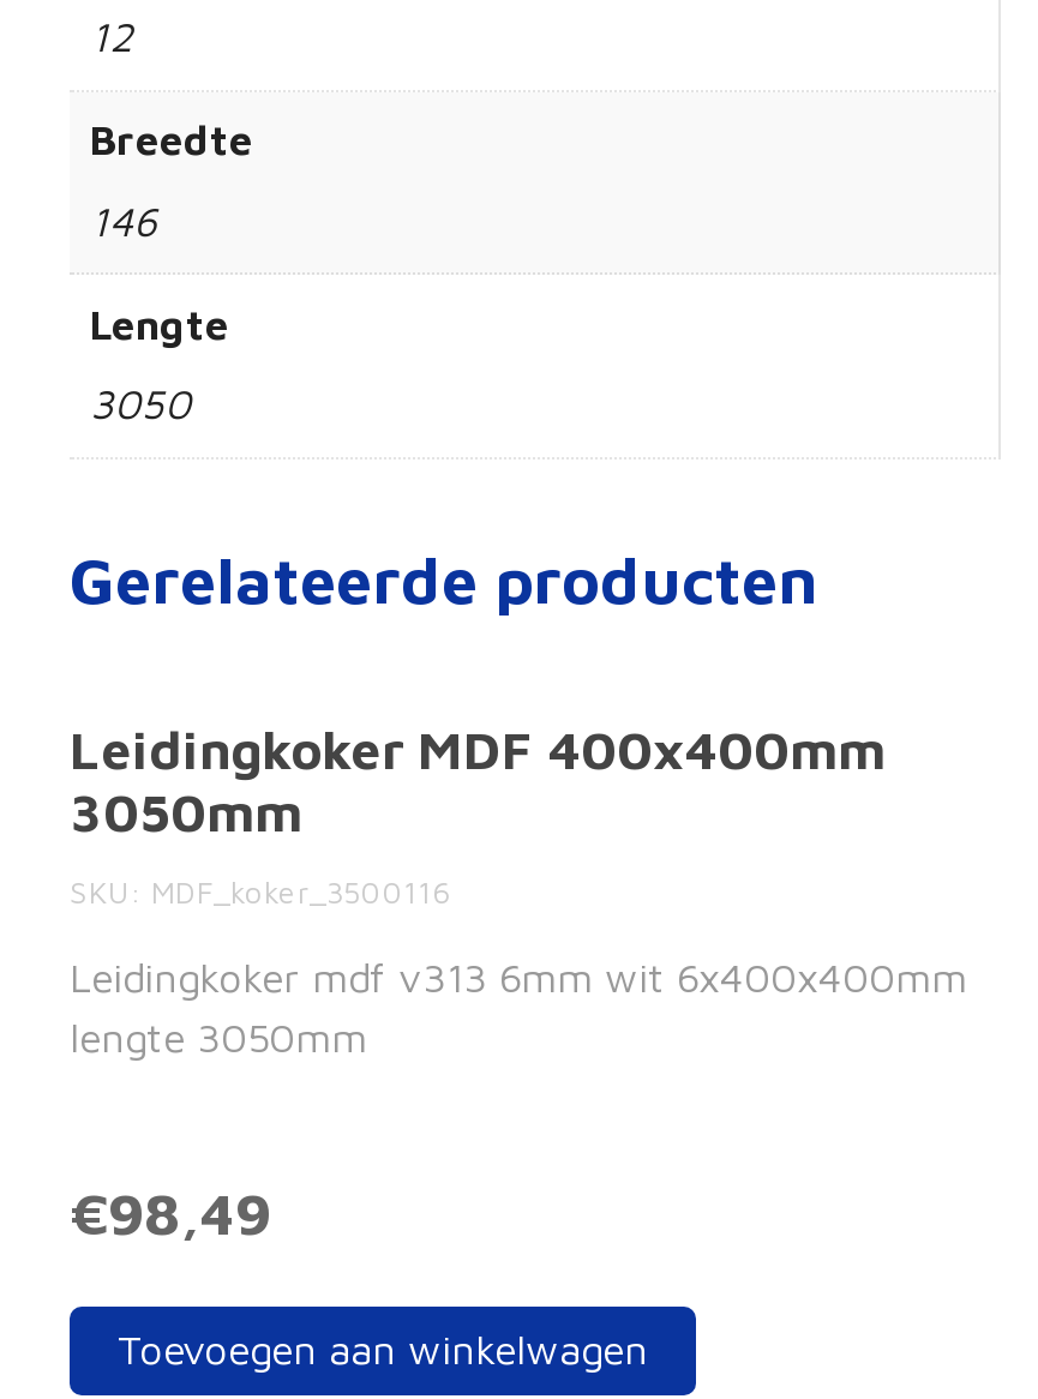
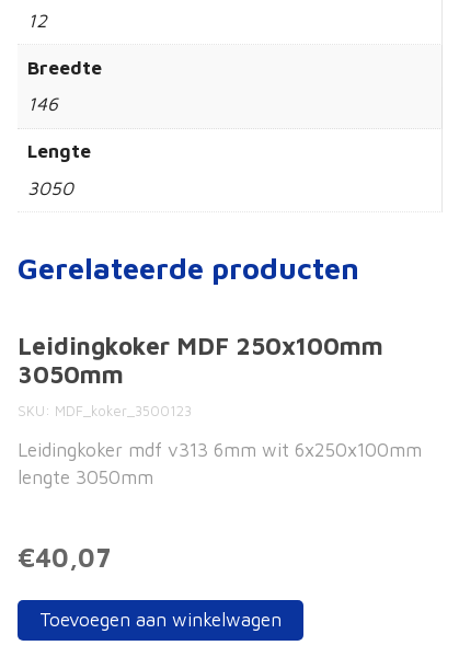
- Leidingkoker MDF 400x400mm
+ Leidingkoker MDF 250x100mm

- SKU MDF_koker_3500116
+ SKU MDF_koker_3500123

- Leidingkoker mdf v313 6mm wit 6x400x400mm
+ Leidingkoker mdf v313 6mm wit 6x250x100mm

- €98,49
+ €40,07
